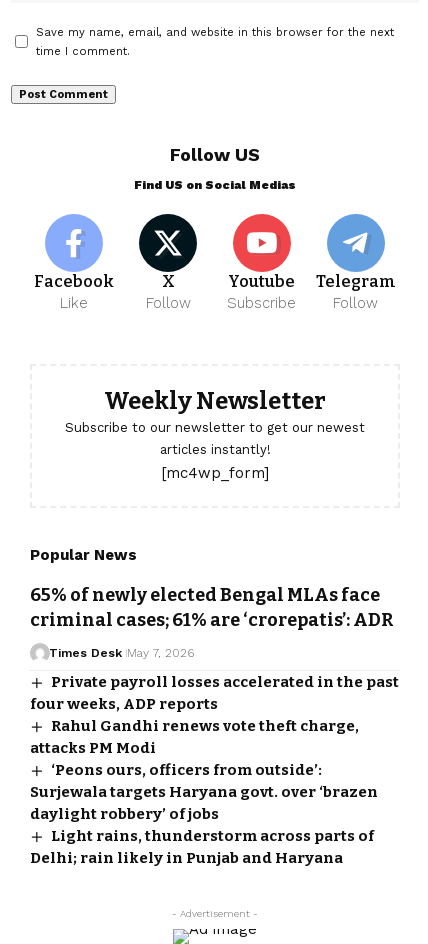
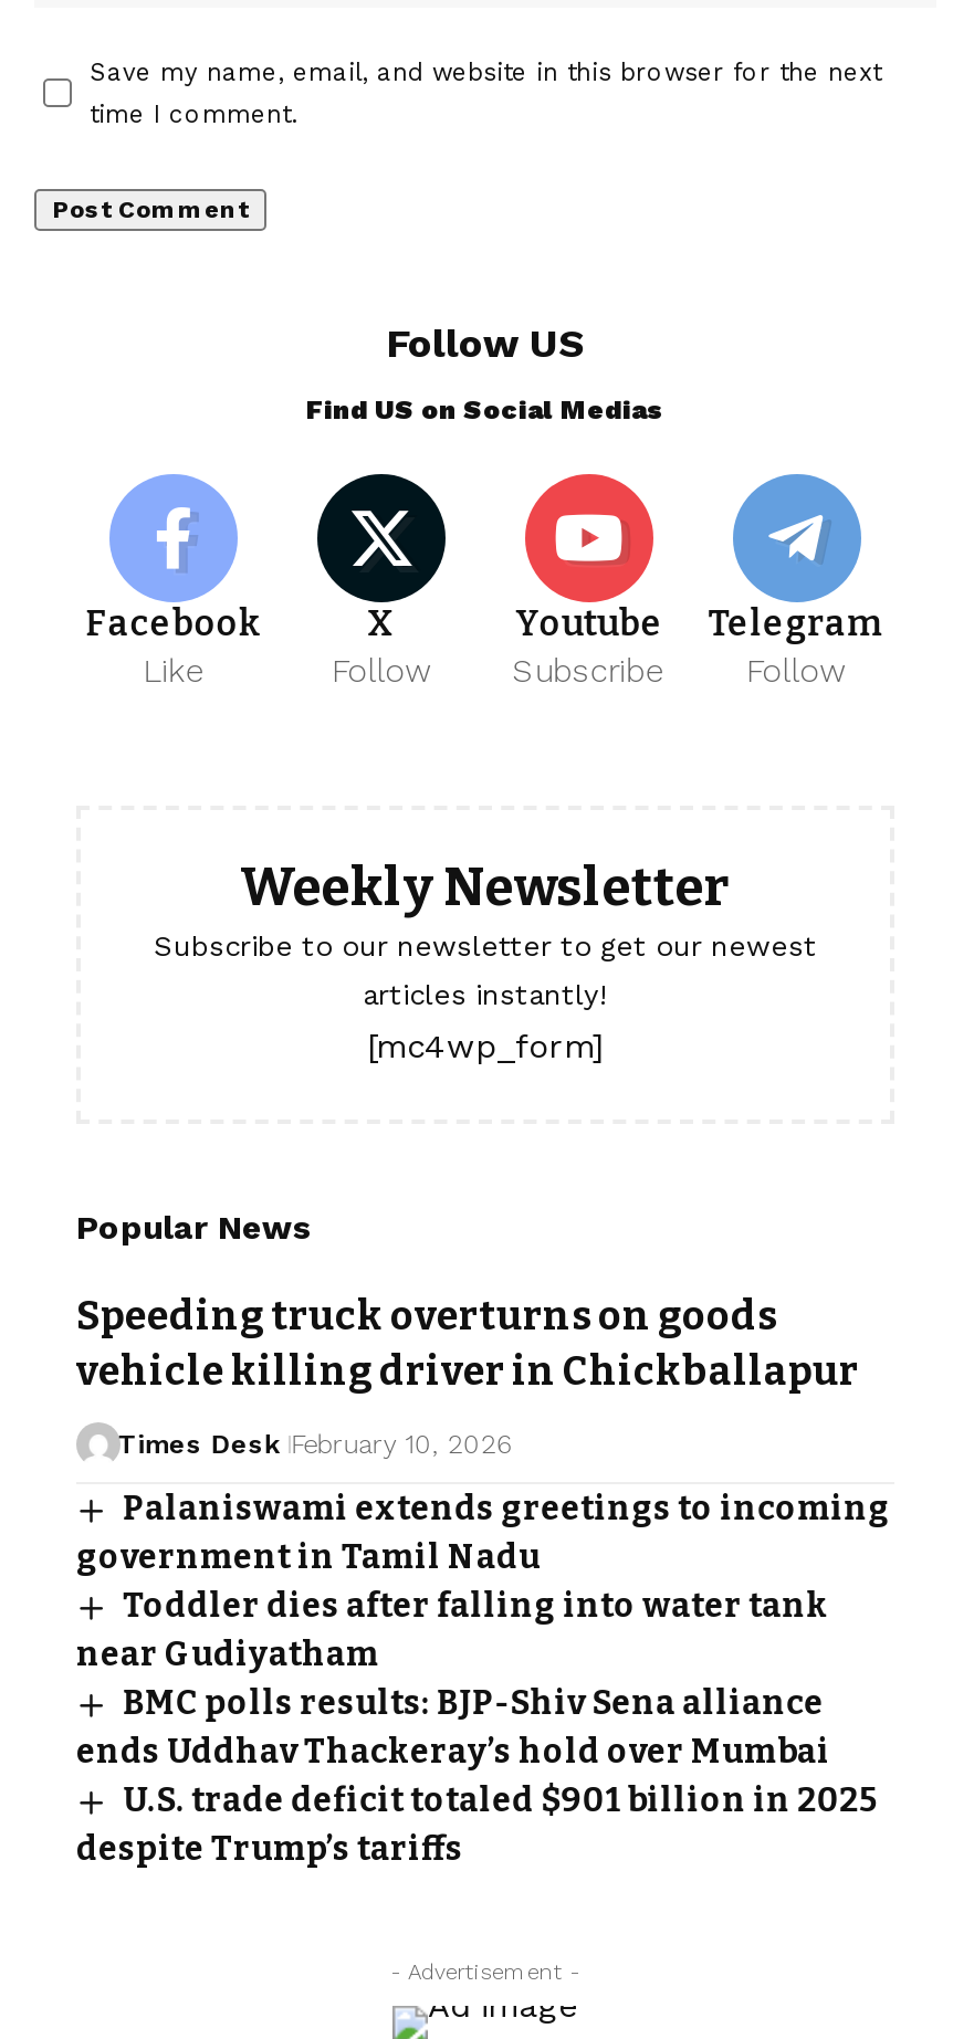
- 65% of newly elected Bengal MLAs face
- criminal cases; 61% are ‘crorepatis’: ADR
+ Speeding truck overturns on goods
+ vehicle killing driver in Chickballapur

- Times Desk May 7, 2026
+ Times Desk February 10, 2026

- Private payroll losses accelerated in the past
- four weeks, ADP reports
- Rahul Gandhi renews vote theft charge,
- attacks PM Modi
- ‘Peons ours, officers from outside’:
- Surjewala targets Haryana govt. over ‘brazen
- daylight robbery’ of jobs
- Light rains, thunderstorm across parts of
- Delhi; rain likely in Punjab and Haryana
+ Palaniswami extends greetings to incoming
+ government in Tamil Nadu
+ Toddler dies after falling into water tank
+ near Gudiyatham
+ BMC polls results: BJP-Shiv Sena alliance
+ ends Uddhav Thackeray’s hold over Mumbai
+ U.S. trade deficit totaled $901 billion in 2025
+ despite Trump’s tariffs
